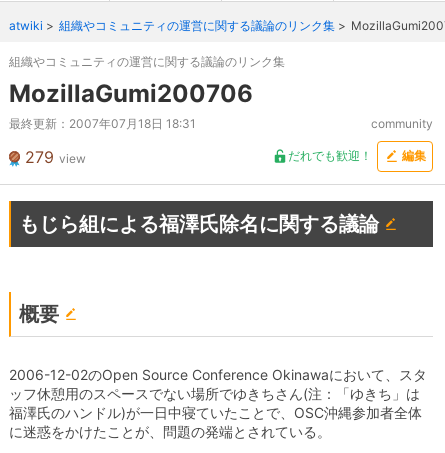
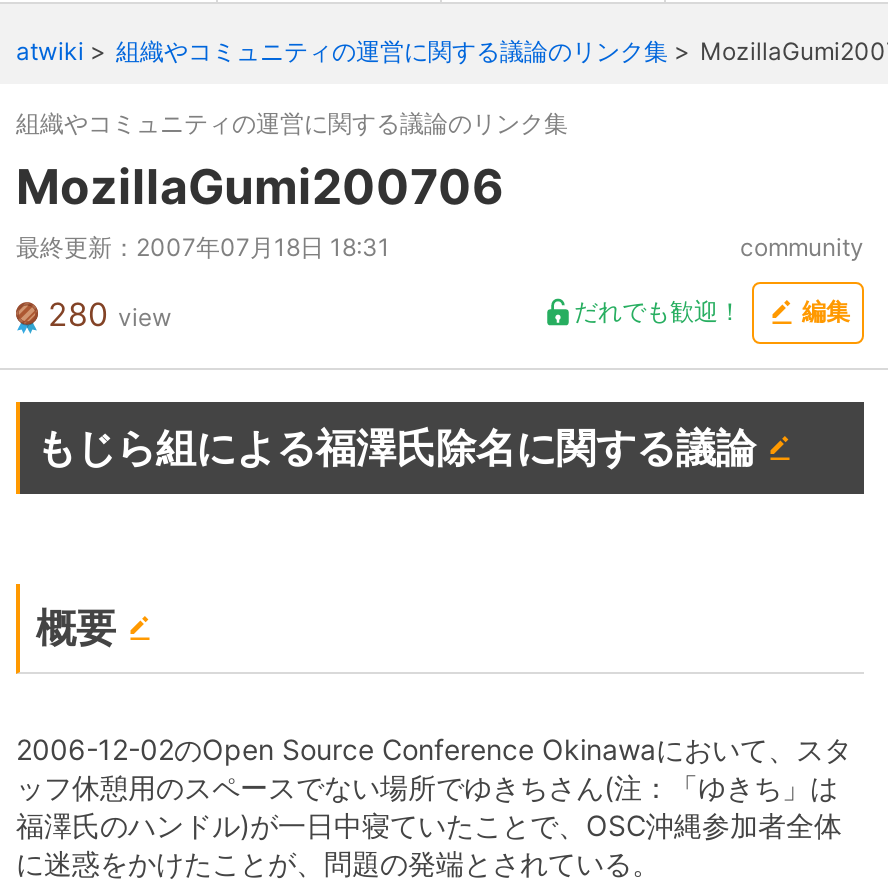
- 279 view
+ 280 view
